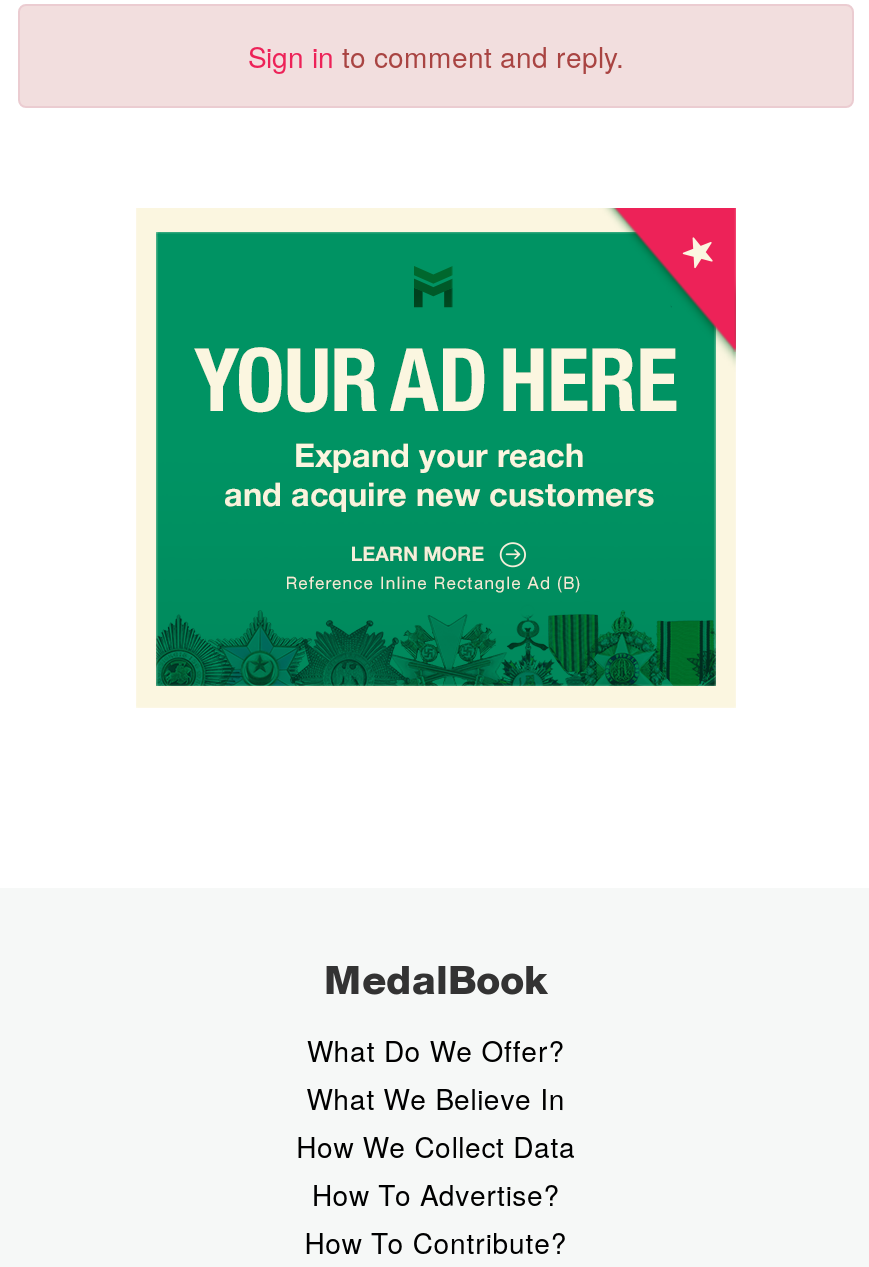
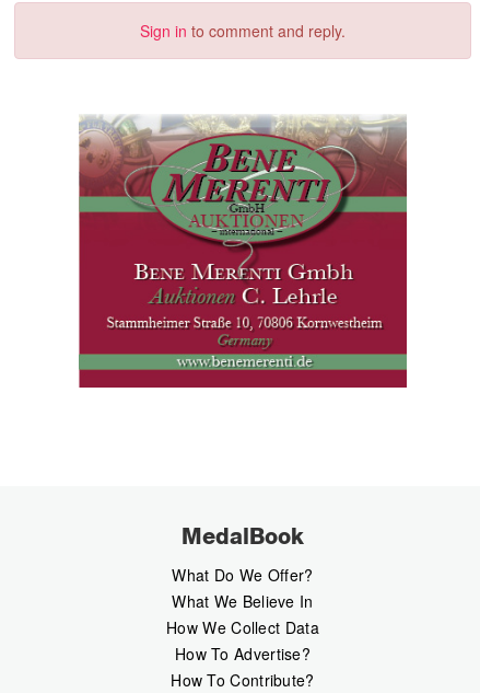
- [image]
+ [image]
